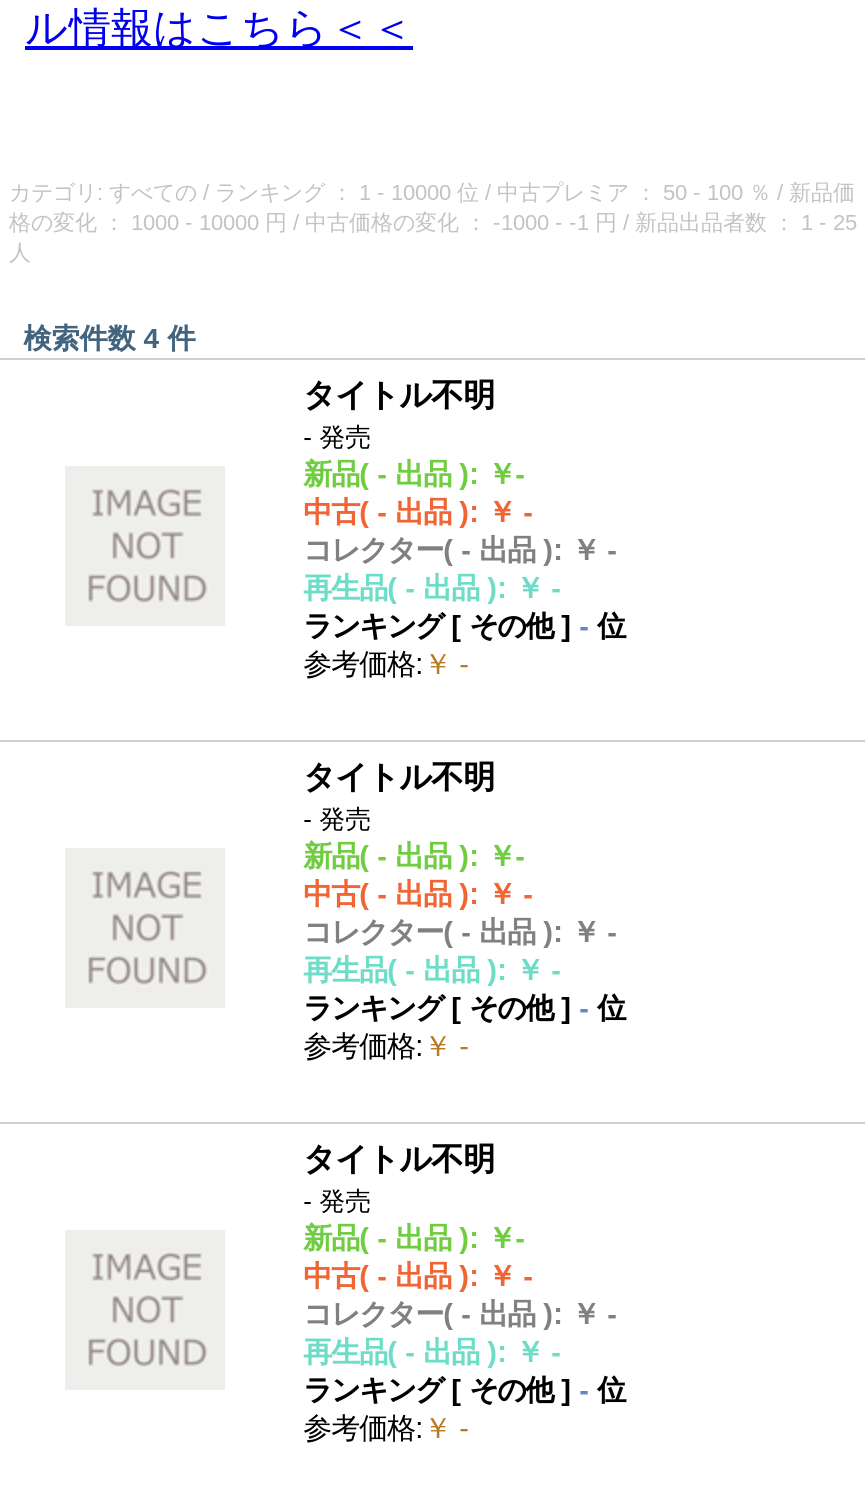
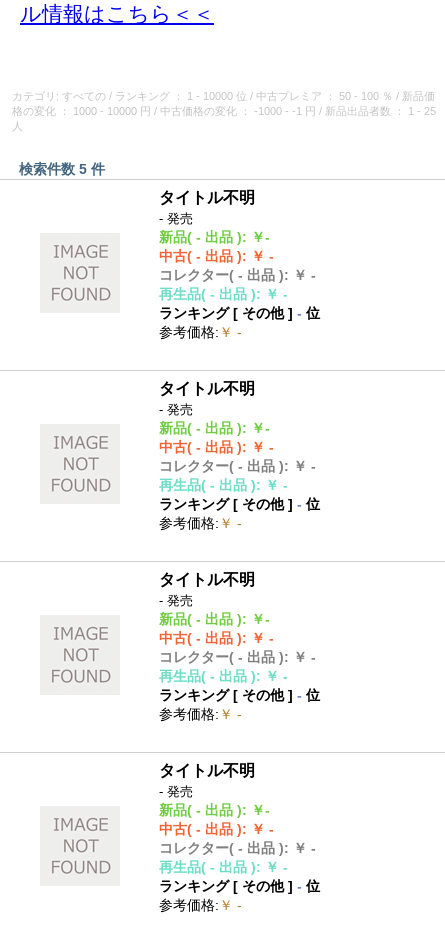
- 検索件数 4 件
+ 検索件数 5 件
+ タイトル不明
+ - 発売
+ 新品( - 出品 ):￥-
+ 中古( - 出品 ):￥ -
+ コレクター( - 出品 ):￥ -
+ 再生品( - 出品 ):￥ -
+ ランキング [その他] -位
+ 参考価格:￥ -
